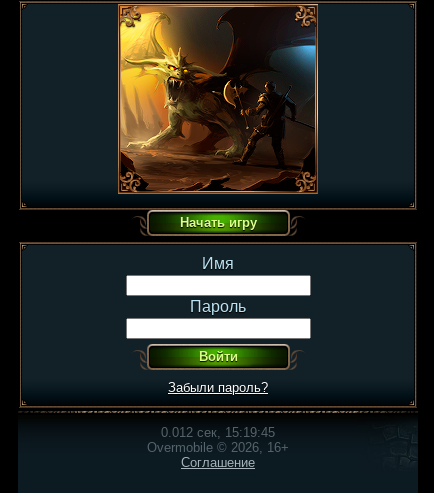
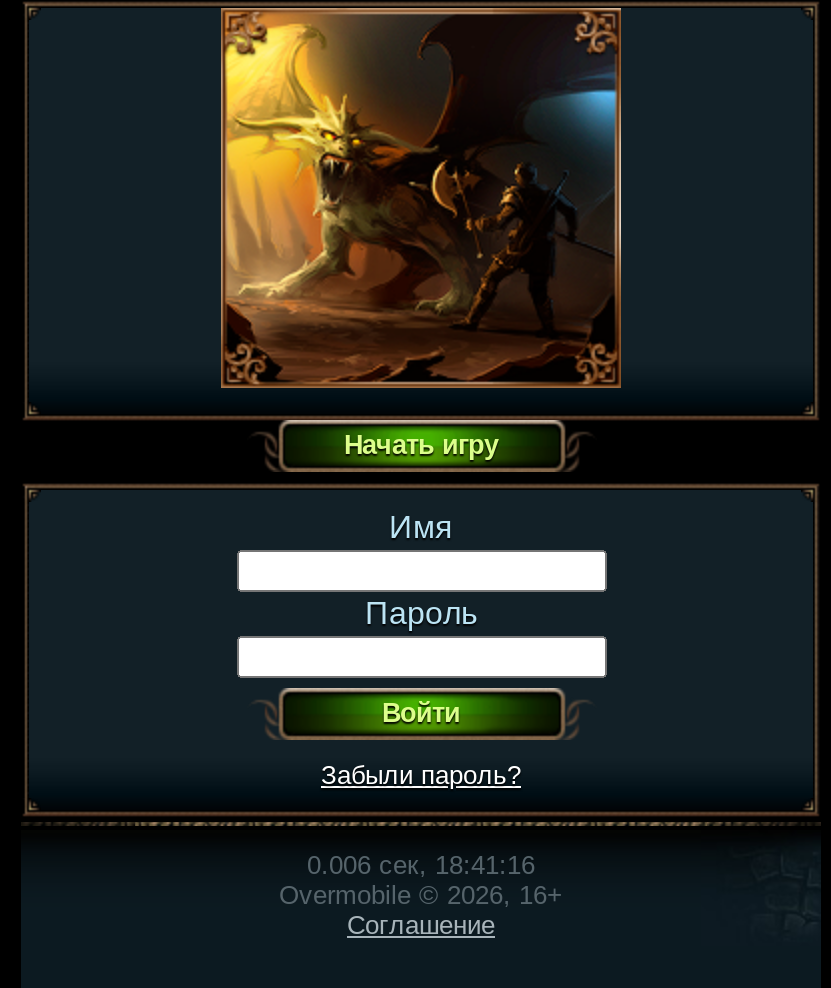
- 0.012 сек, 15:19:45
+ 0.006 сек, 18:41:16
